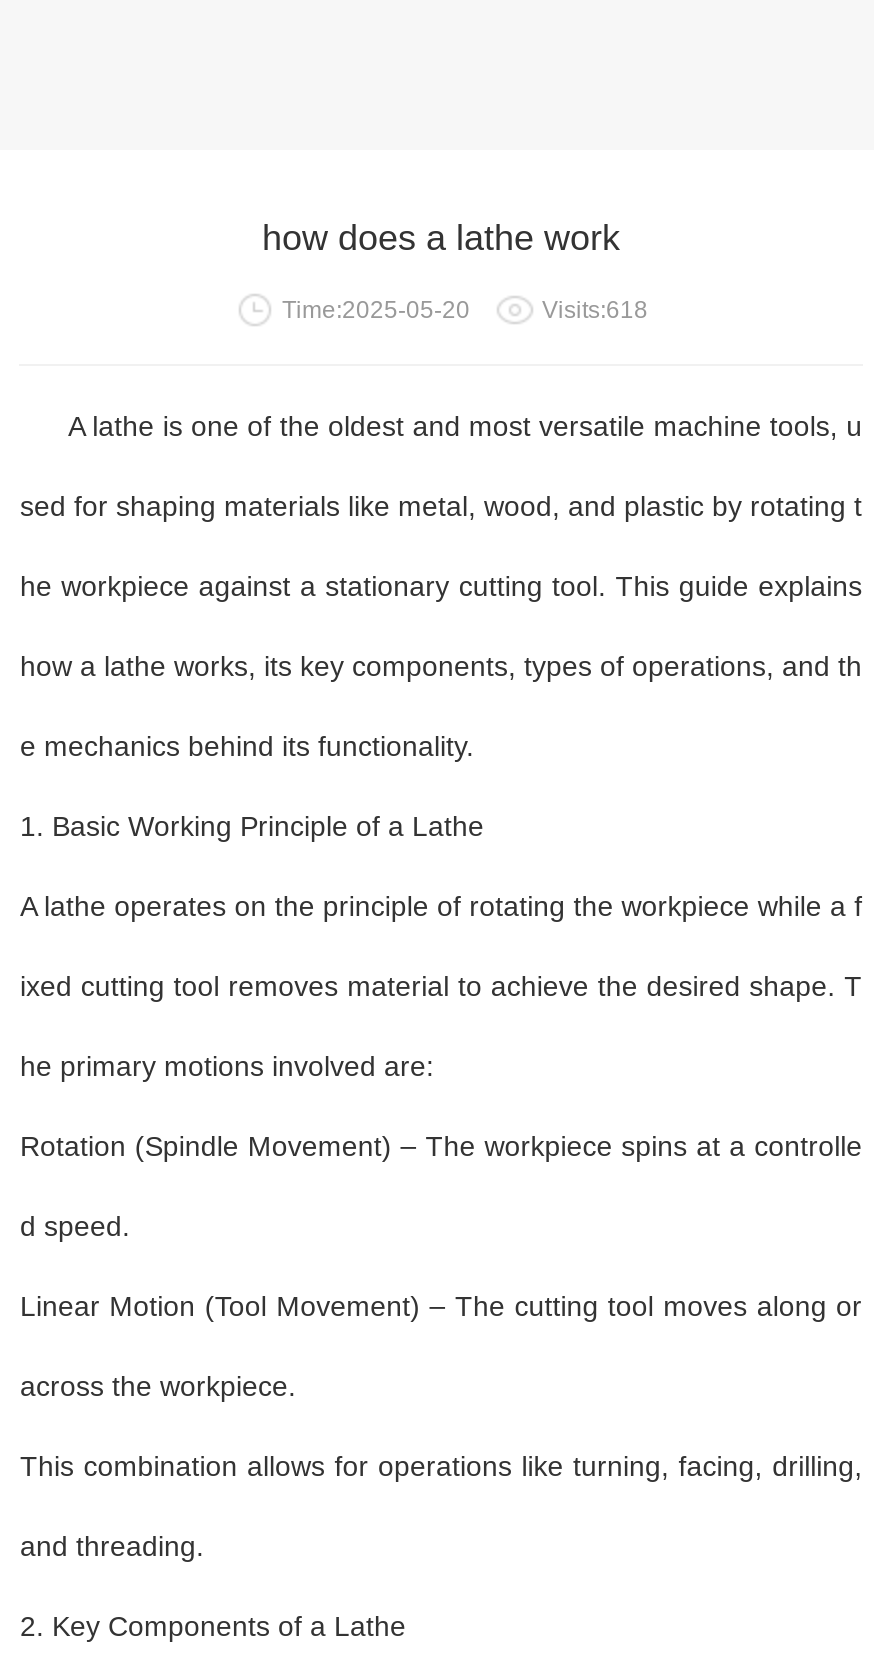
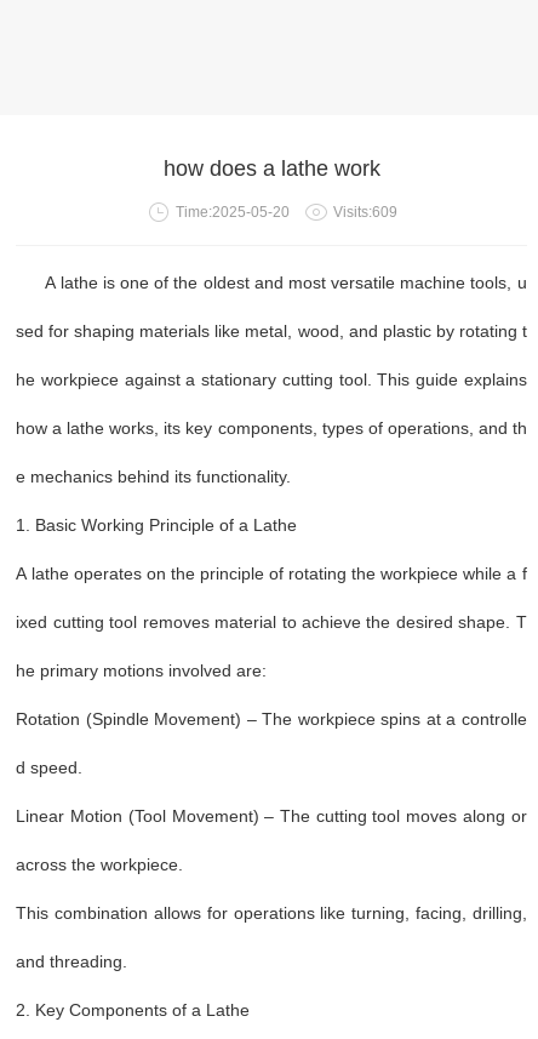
- Time:2025-05-20 Visits:618
+ Time:2025-05-20 Visits:609
